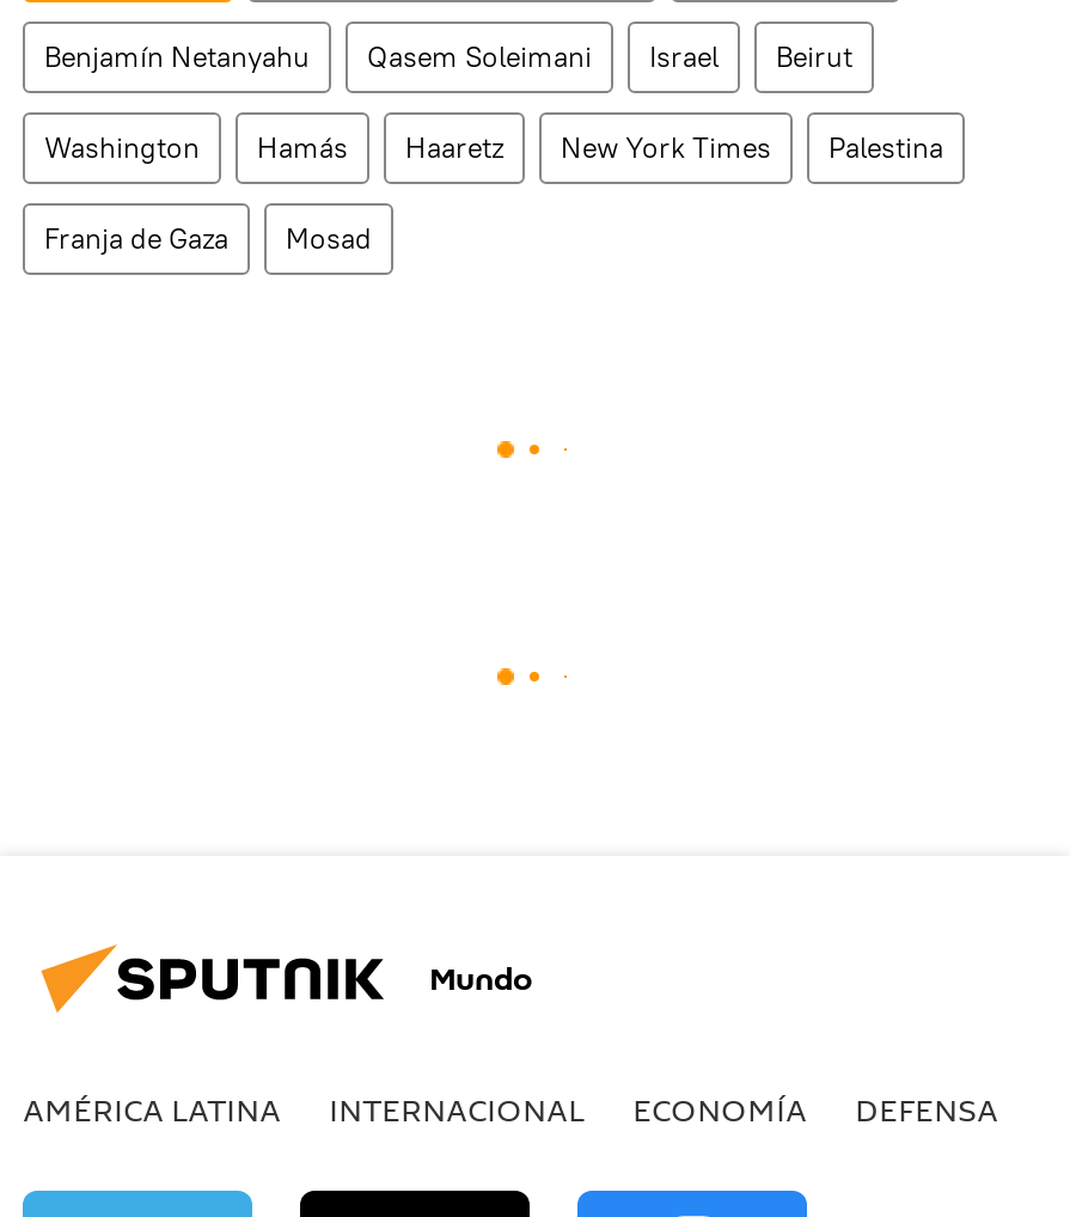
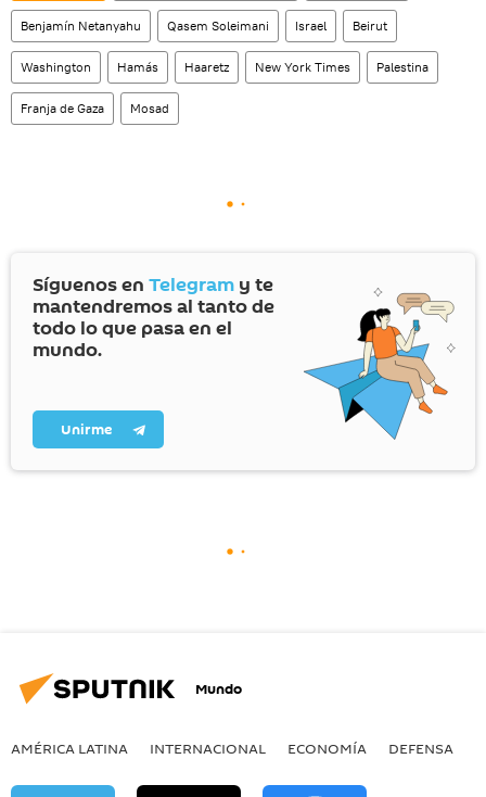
+ [image]
+ Síguenos en Telegram y te
+ mantendremos al tanto de
+ todo lo que pasa en el
+ mundo.
+ Unirme
